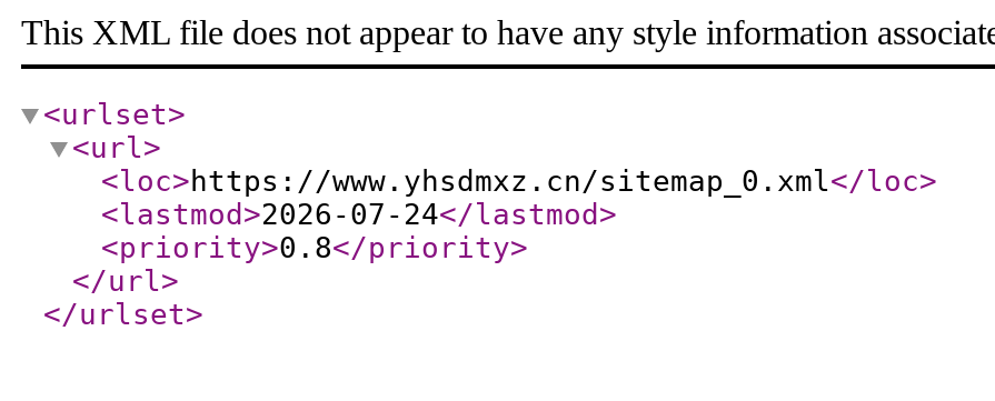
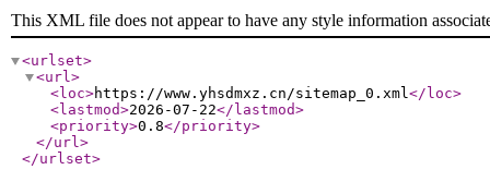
- <lastmod>2026-07-24</lastmod>
+ <lastmod>2026-07-22</lastmod>
